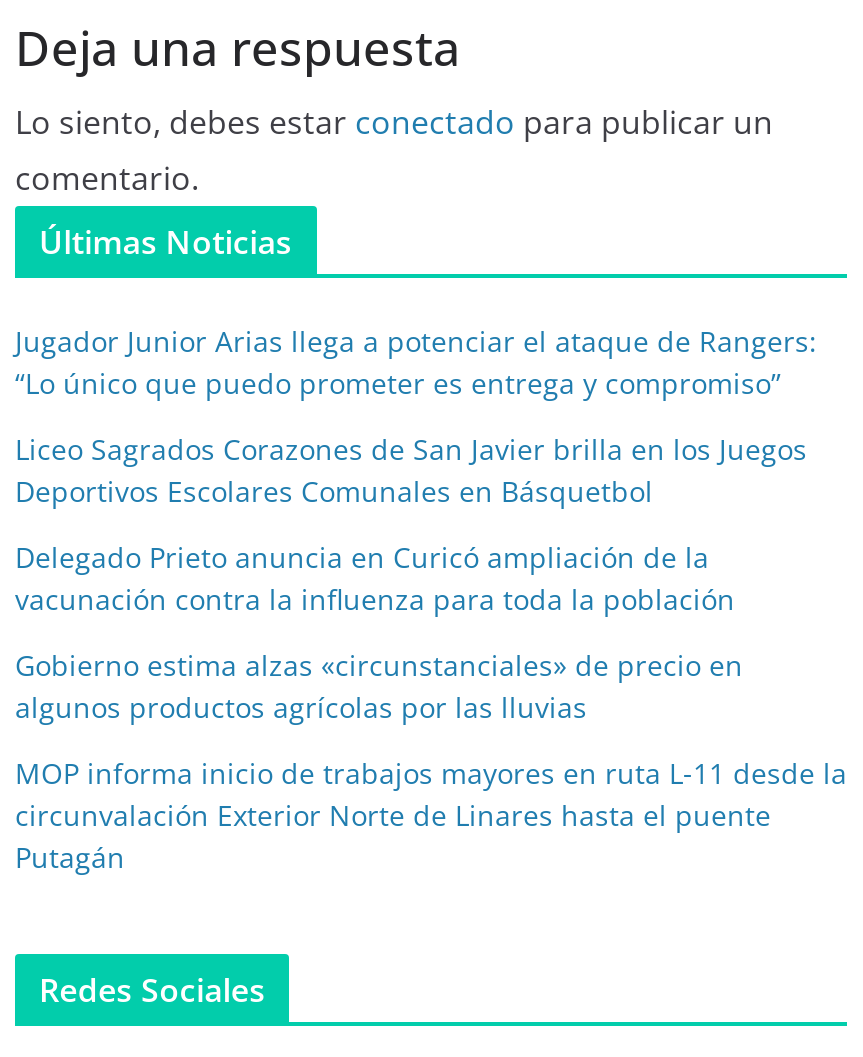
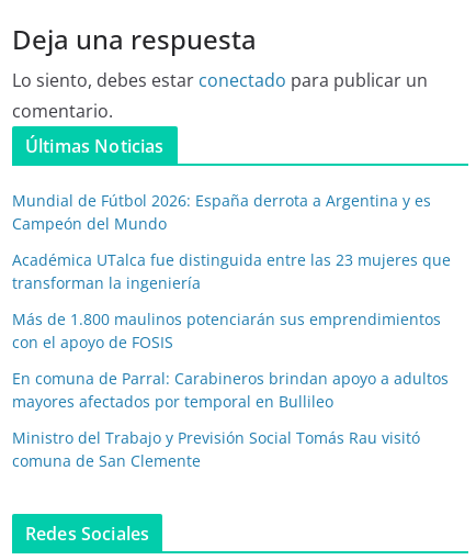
- Jugador Junior Arias llega a potenciar el ataque de Rangers:
- “Lo único que puedo prometer es entrega y compromiso”
+ Mundial de Fútbol 2026: España derrota a Argentina y es
+ Campeón del Mundo

- Liceo Sagrados Corazones de San Javier brilla en los Juegos
- Deportivos Escolares Comunales en Básquetbol
+ Académica UTalca fue distinguida entre las 23 mujeres que
+ transforman la ingeniería

- Delegado Prieto anuncia en Curicó ampliación de la
- vacunación contra la influenza para toda la población
+ Más de 1.800 maulinos potenciarán sus emprendimientos
+ con el apoyo de FOSIS

- Gobierno estima alzas «circunstanciales» de precio en
- algunos productos agrícolas por las lluvias
+ En comuna de Parral: Carabineros brindan apoyo a adultos
+ mayores afectados por temporal en Bullileo

- MOP informa inicio de trabajos mayores en ruta L-11 desde la
- circunvalación Exterior Norte de Linares hasta el puente
- Putagán
+ Ministro del Trabajo y Previsión Social Tomás Rau visitó
+ comuna de San Clemente
